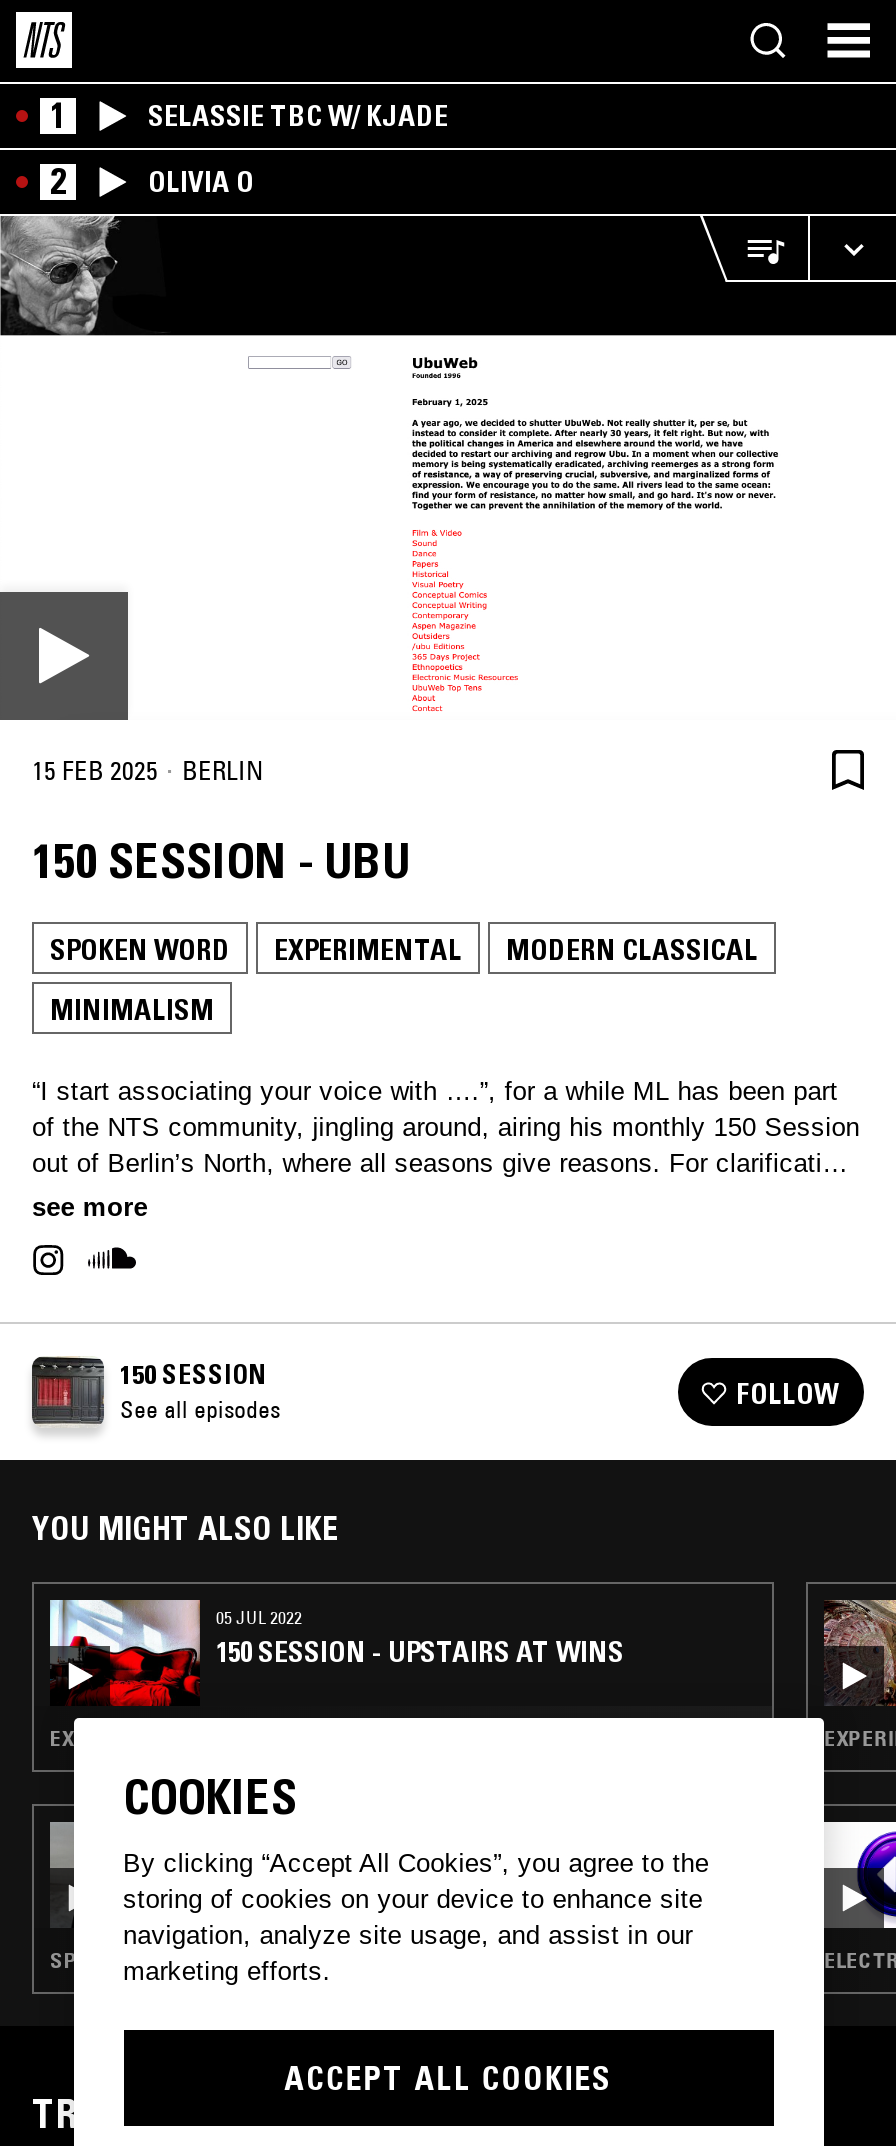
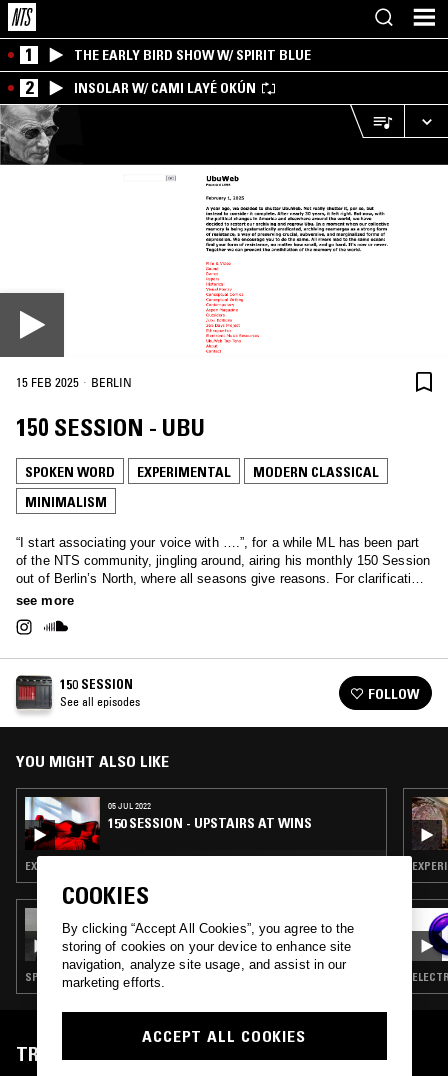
- SELASSIE TBC W/ KJADE
+ THE EARLY BIRD SHOW W/ SPIRIT BLUE

- OLIVIA O
+ INSOLAR W/ CAMI LAYÉ OKÚN
